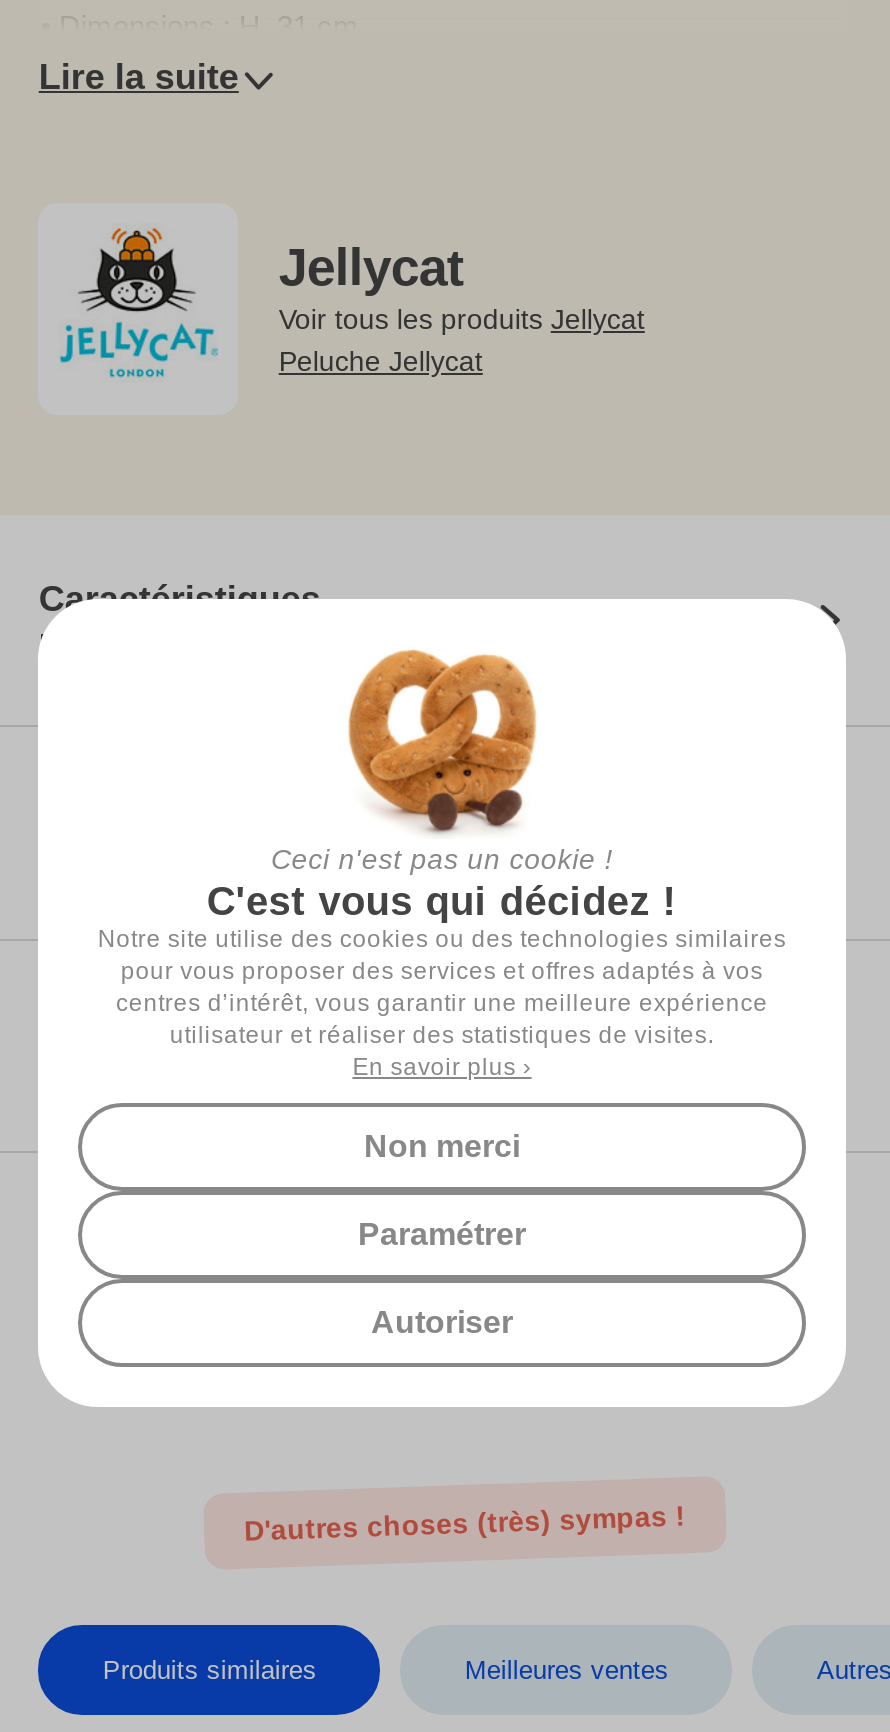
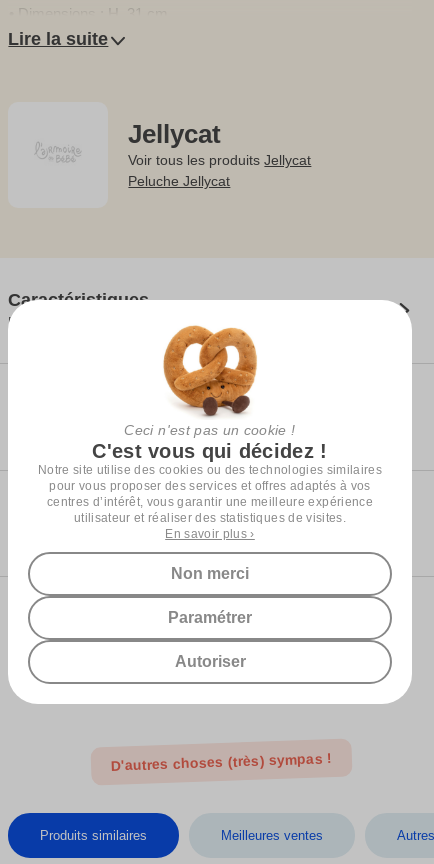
- [image]
